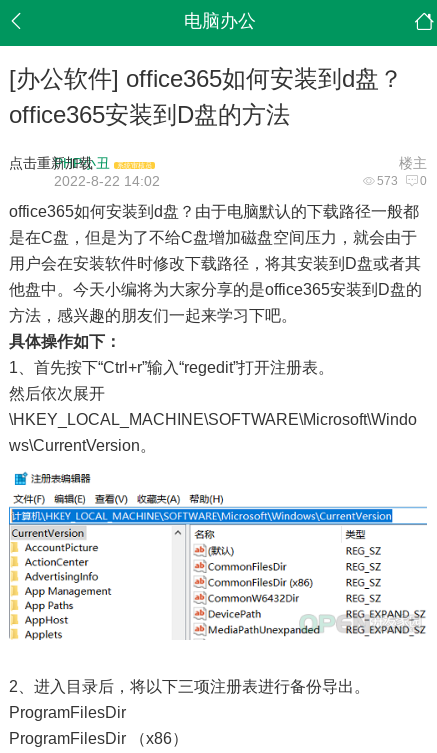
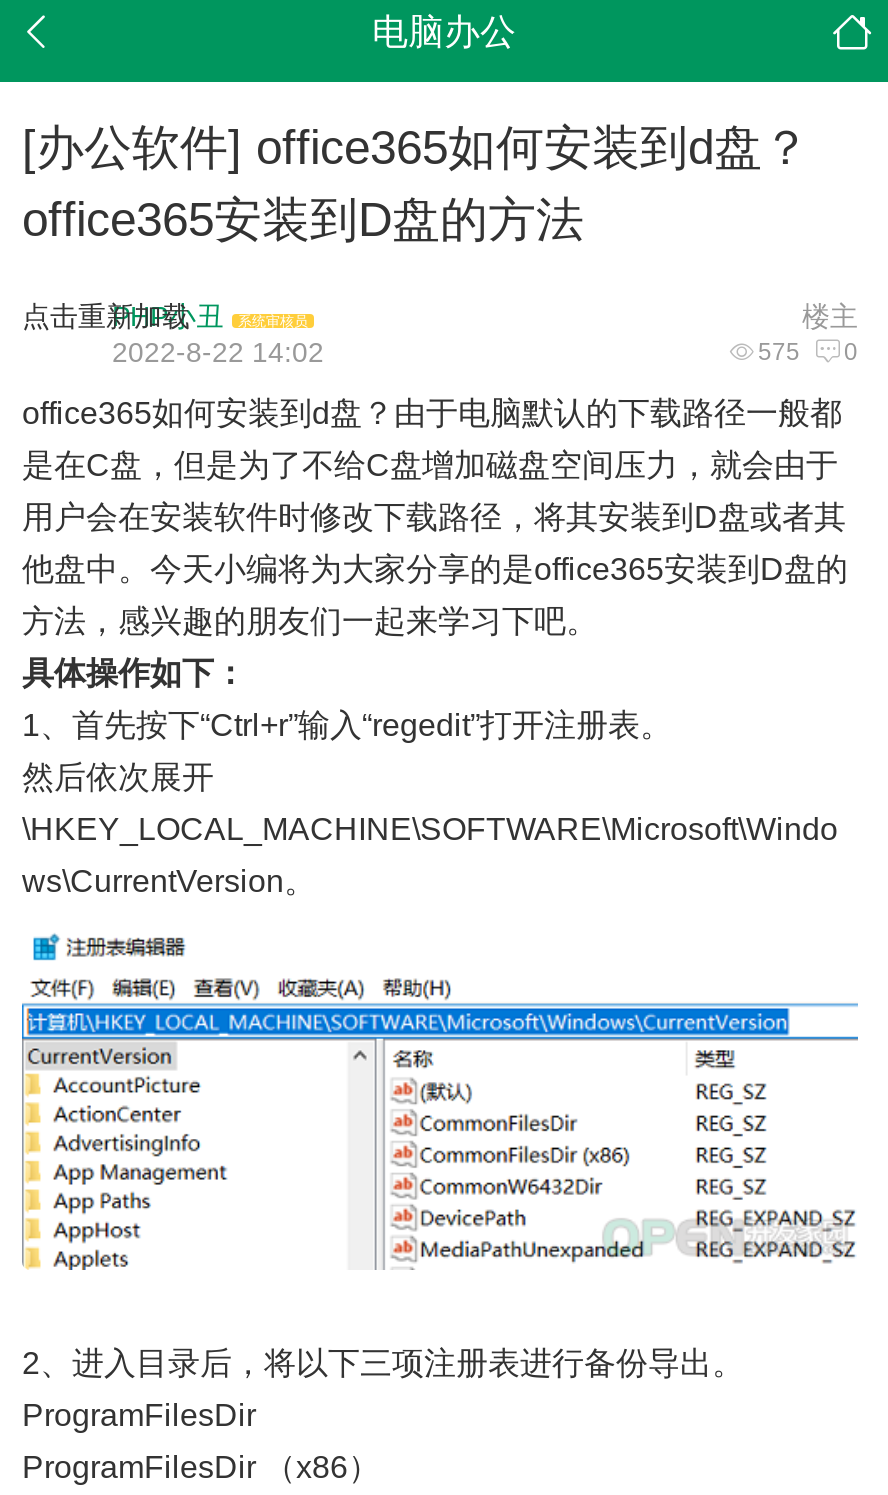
- 573 0
+ 575 0
